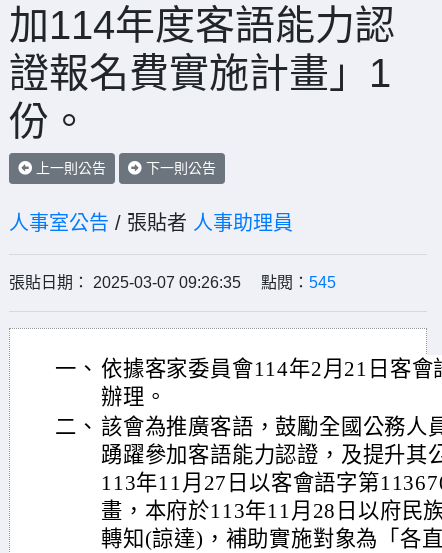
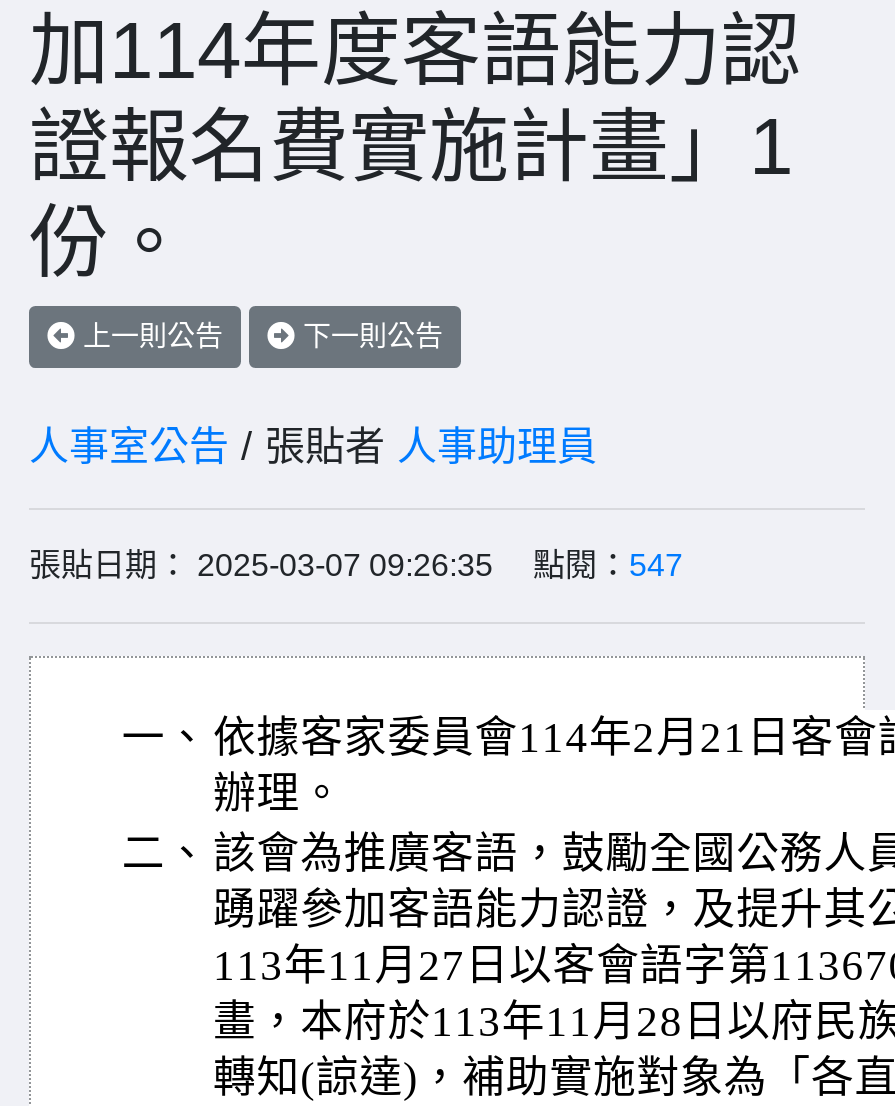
- 張貼日期： 2025-03-07 09:26:35 點閱：545
+ 張貼日期： 2025-03-07 09:26:35 點閱：547
